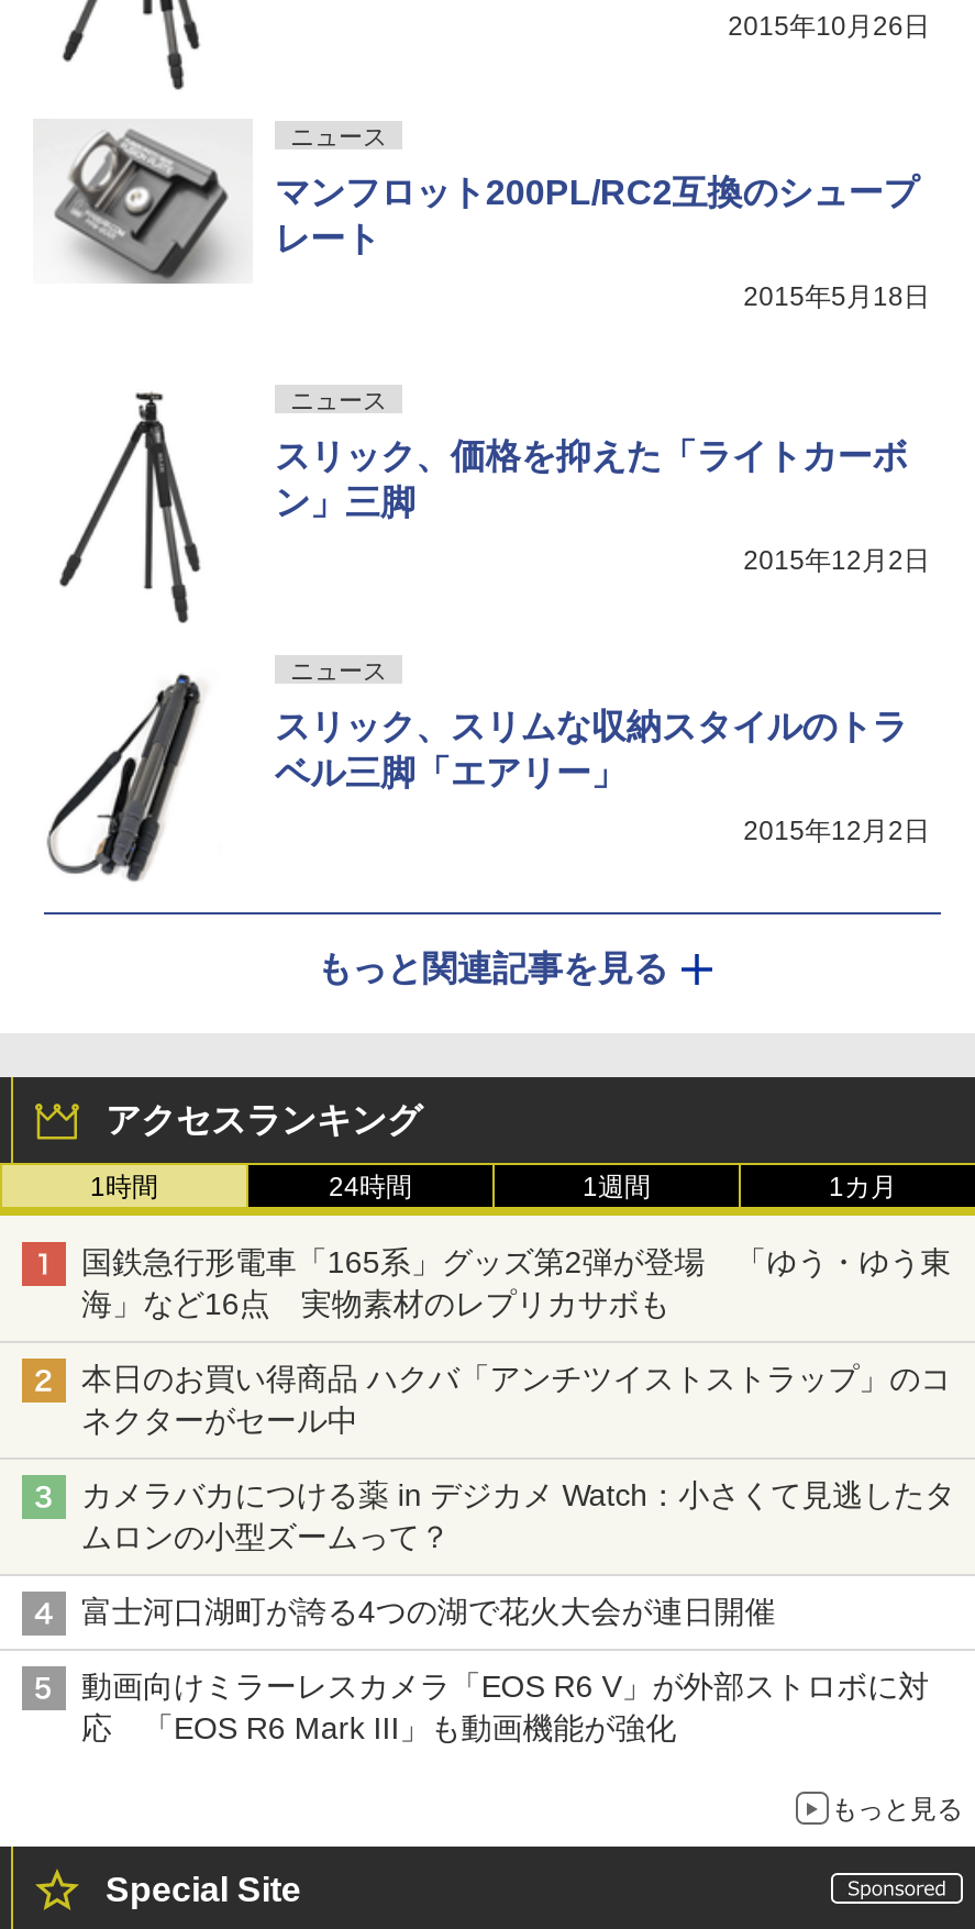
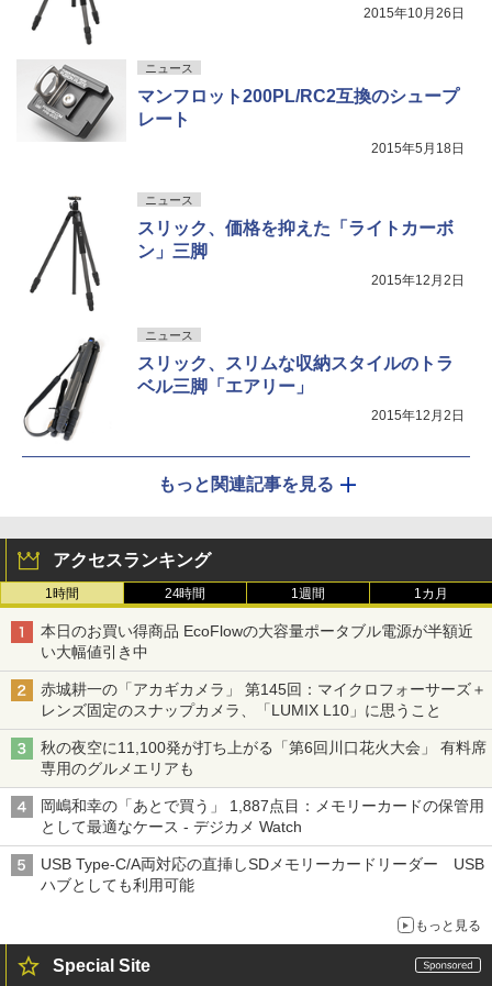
- 国鉄急行形電車「165系」グッズ第2弾が登場 「ゆう・ゆう東
- 海」など16点 実物素材のレプリカサボも
+ 本日のお買い得商品 EcoFlowの大容量ポータブル電源が半額近
+ い大幅値引き中

- 本日のお買い得商品 ハクバ「アンチツイストストラップ」のコ
- ネクターがセール中
+ 赤城耕一の「アカギカメラ」 第145回：マイクロフォーサーズ＋
+ レンズ固定のスナップカメラ、「LUMIX L10」に思うこと

- カメラバカにつける薬 in デジカメ Watch：小さくて見逃したタ
- ムロンの小型ズームって？
+ 秋の夜空に11,100発が打ち上がる「第6回川口花火大会」 有料席
+ 専用のグルメエリアも

- 富士河口湖町が誇る4つの湖で花火大会が連日開催
+ 岡嶋和幸の「あとで買う」 1,887点目：メモリーカードの保管用
+ として最適なケース - デジカメ Watch

- 動画向けミラーレスカメラ「EOS R6 V」が外部ストロボに対
- 応 「EOS R6 Mark III」も動画機能が強化
+ USB Type-C/A両対応の直挿しSDメモリーカードリーダー USB
+ ハブとしても利用可能
